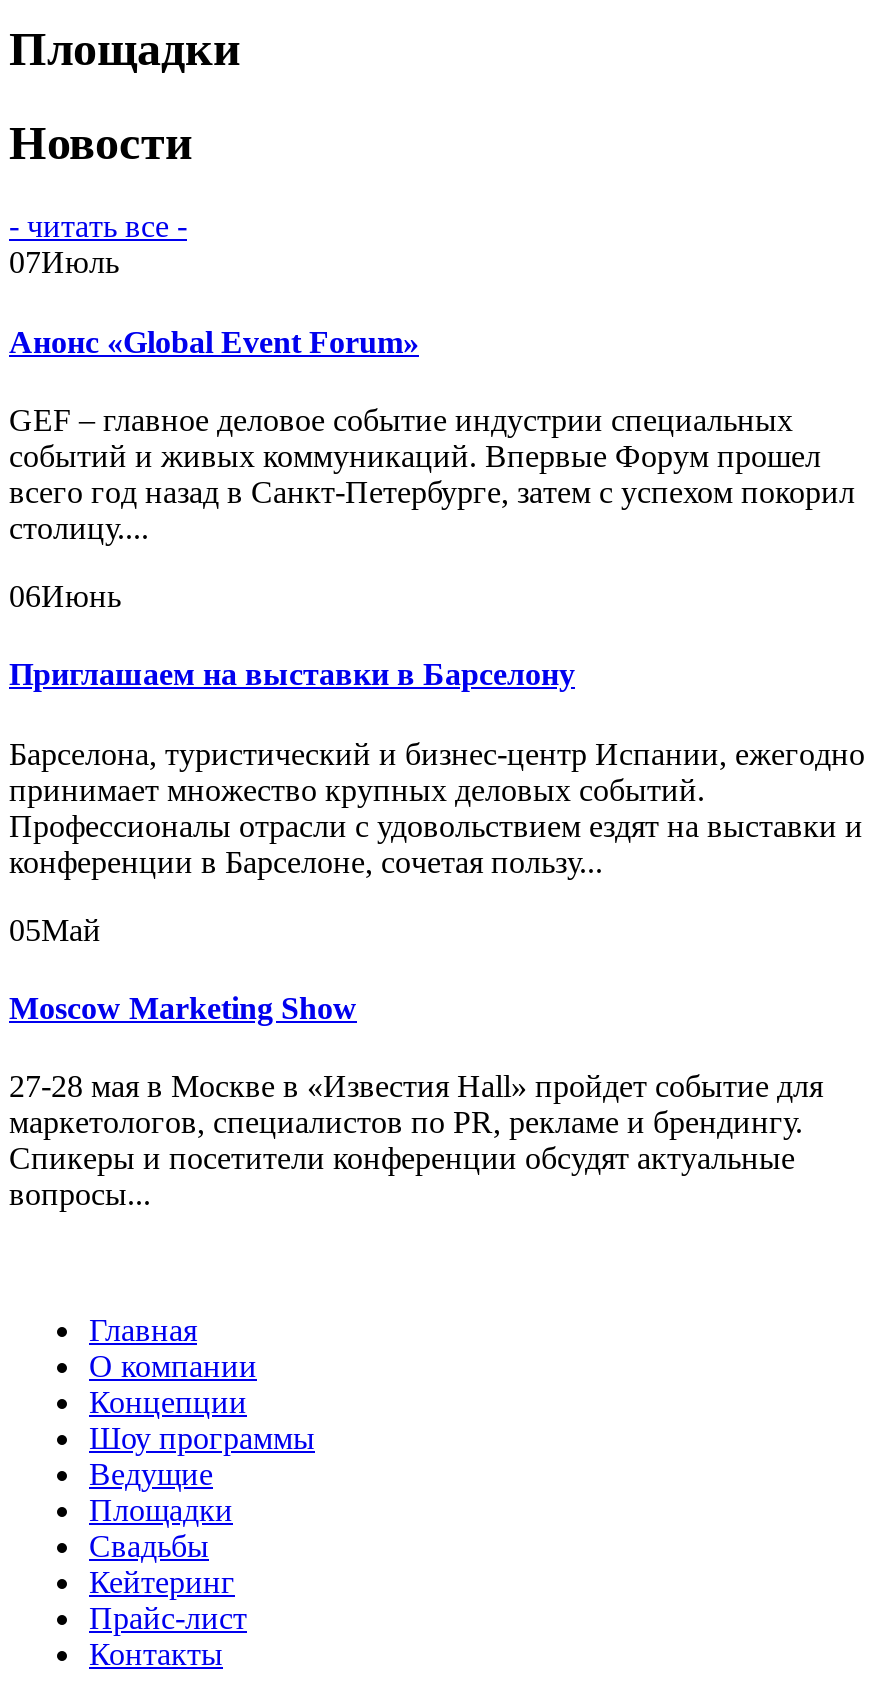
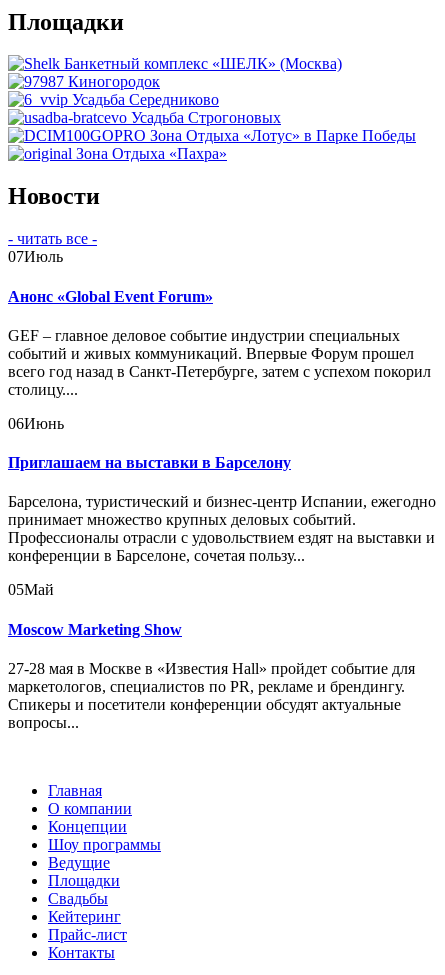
+ [image]
+ Банкетный комплекс «ШЕЛК» (Москва)
+ Киногородок
+ Усадьба Середниково
+ Усадьба Строгоновых
+ Зона Отдыха «Лотус» в Парке Победы
+ Зона Отдыха «Пахра»
